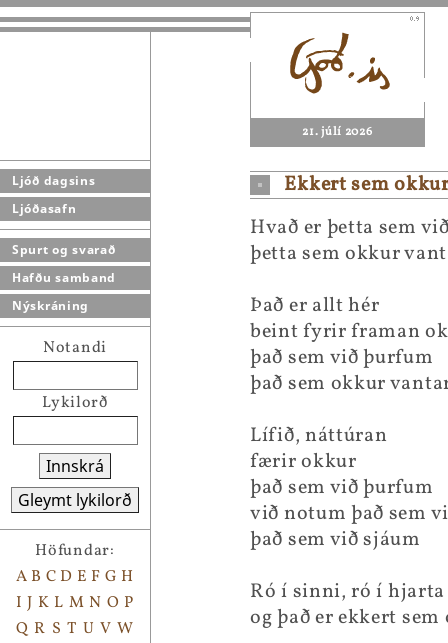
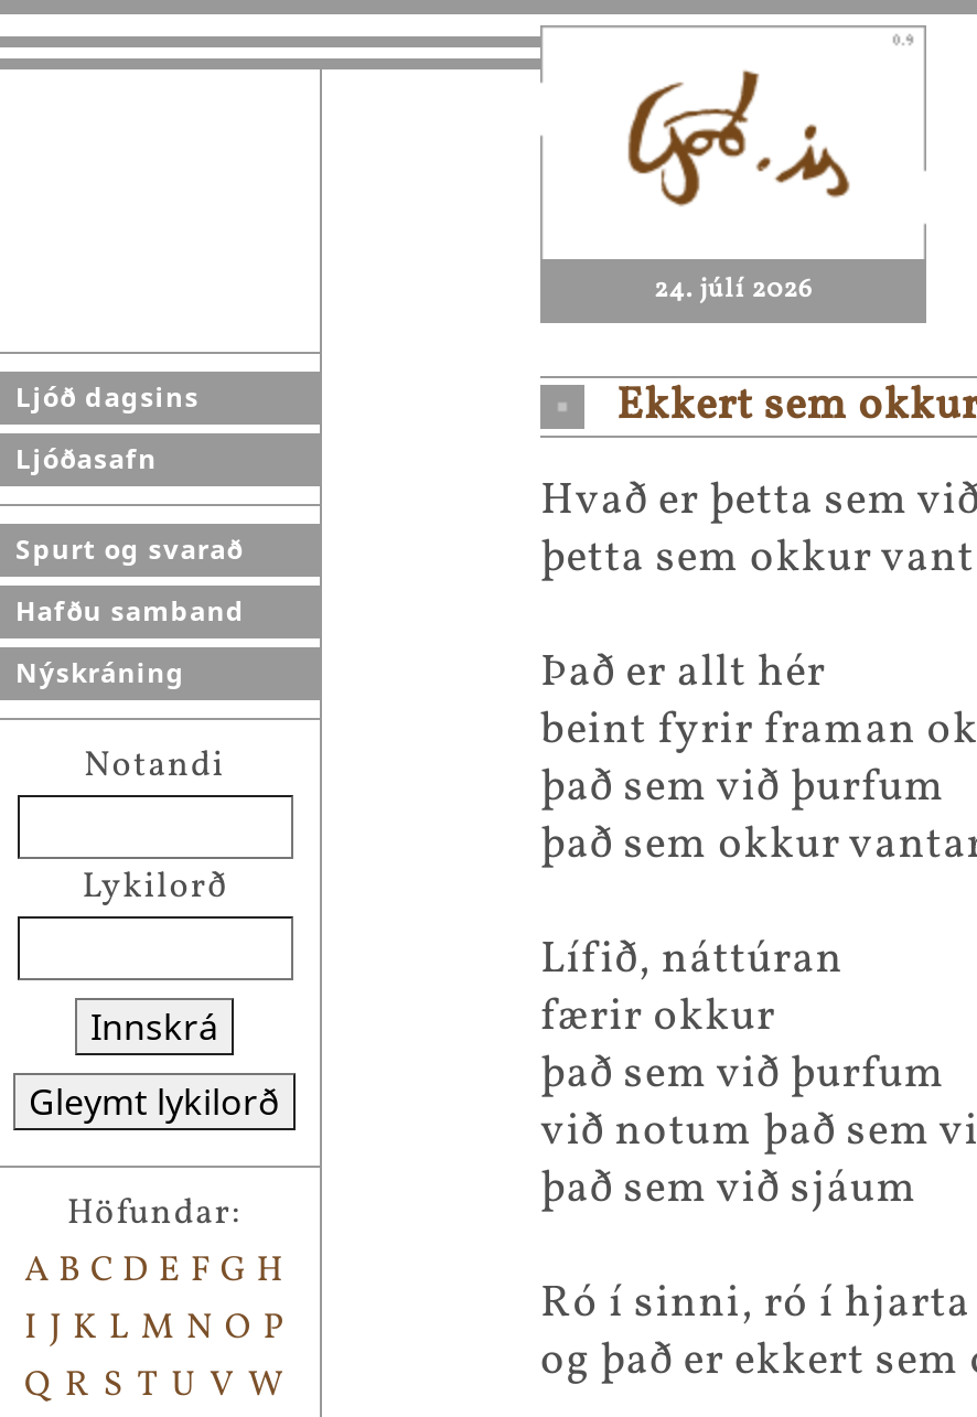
- 21. júlí 2026
+ 24. júlí 2026
